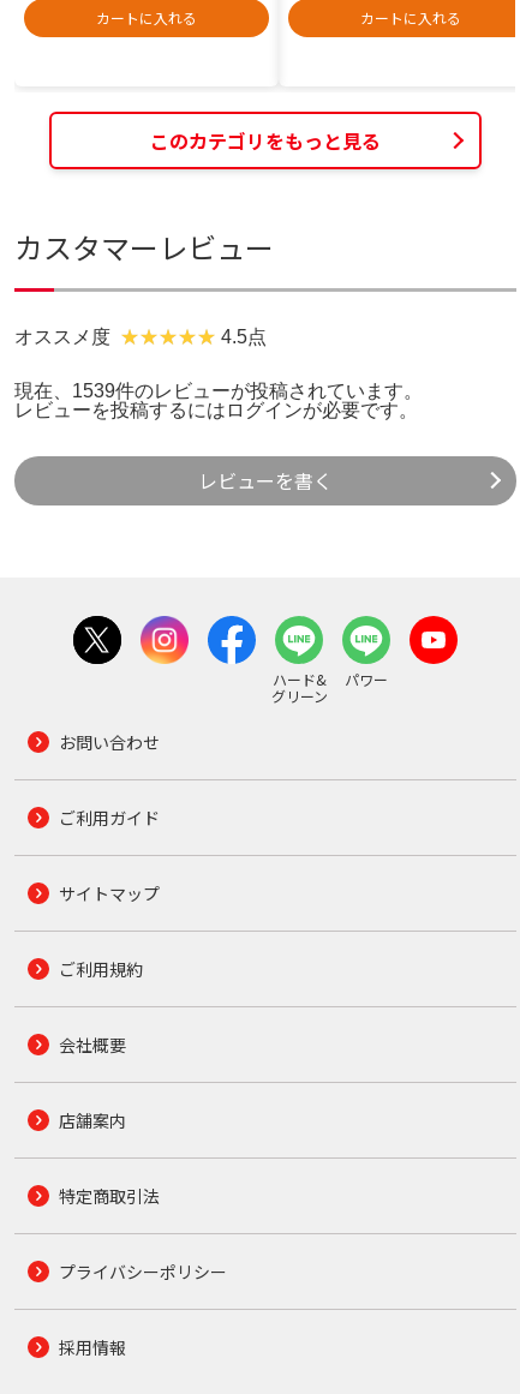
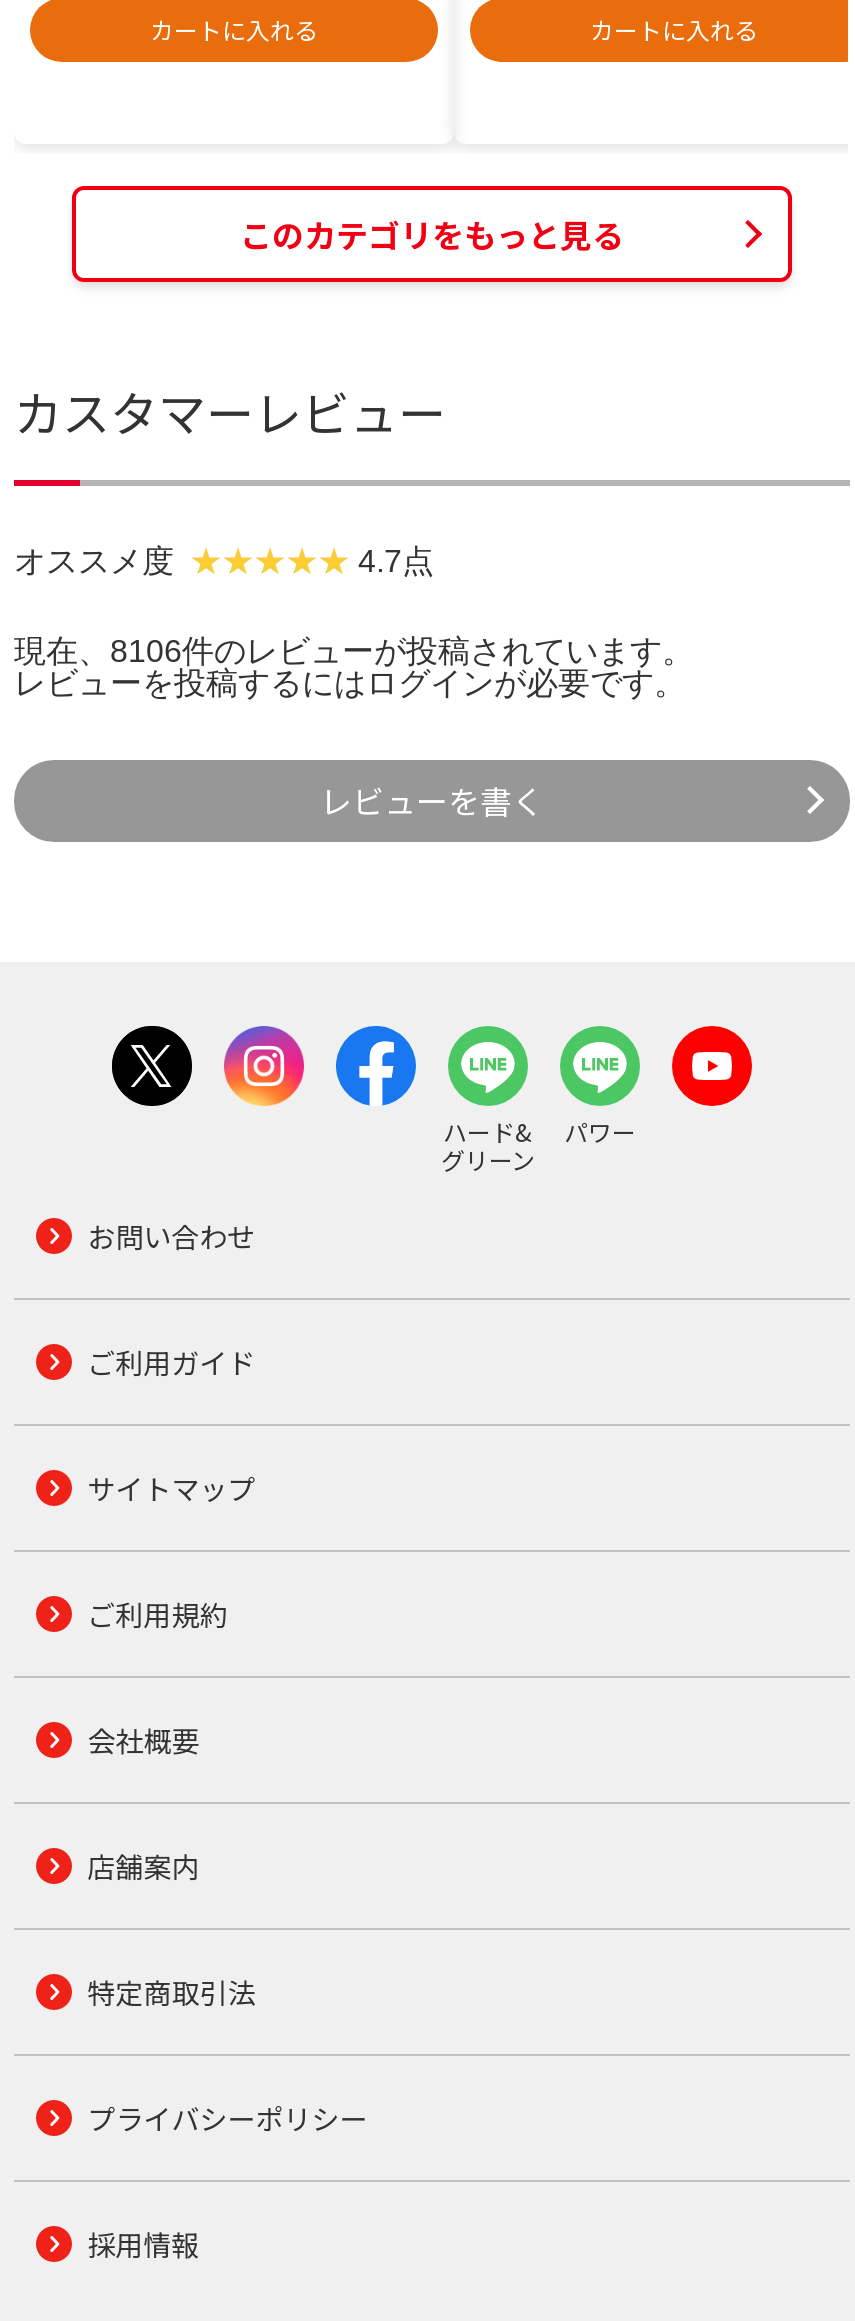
- 4.5点
+ 4.7点

- 現在、1539件のレビューが投稿されています。
+ 現在、8106件のレビューが投稿されています。
